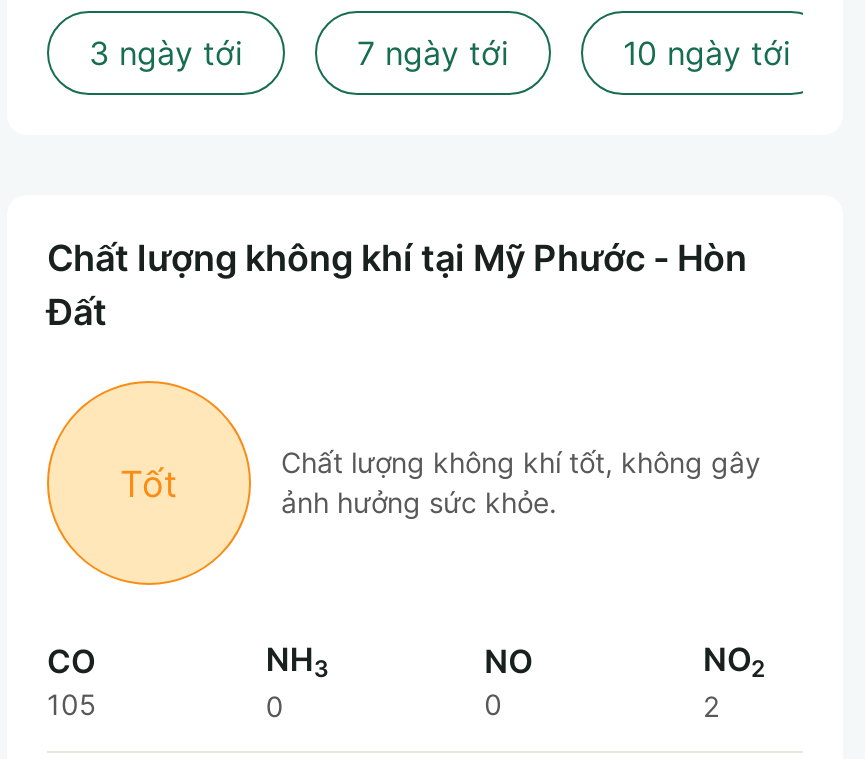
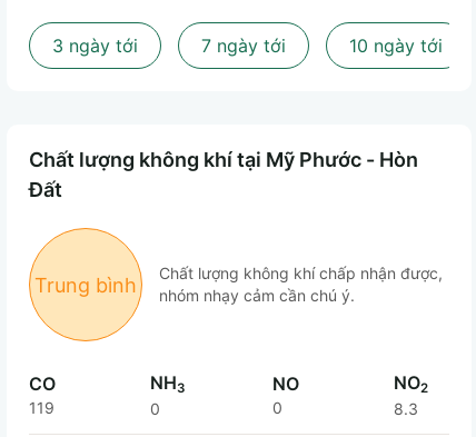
- Tốt
- Chất lượng không khí tốt, không gây
- ảnh hưởng sức khỏe.
+ Trung bình
+ Chất lượng không khí chấp nhận được,
+ nhóm nhạy cảm cần chú ý.

- 105
+ 119

- 2
+ 8.3
